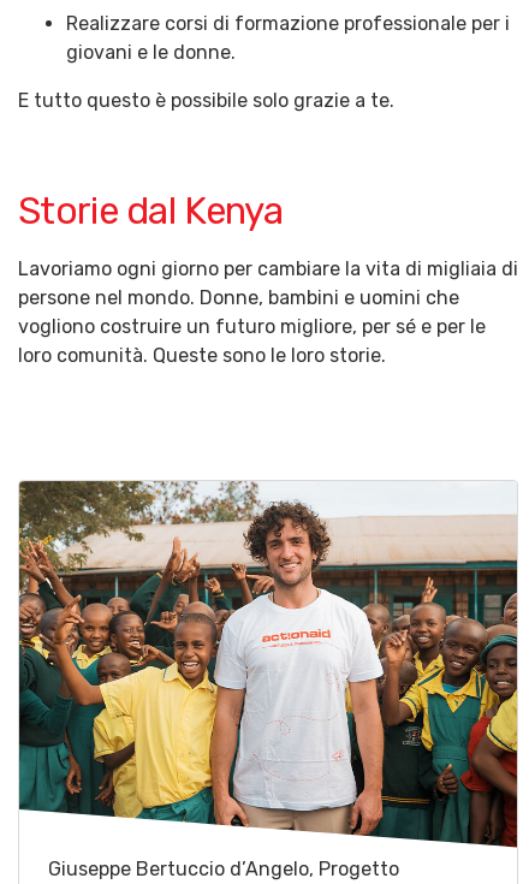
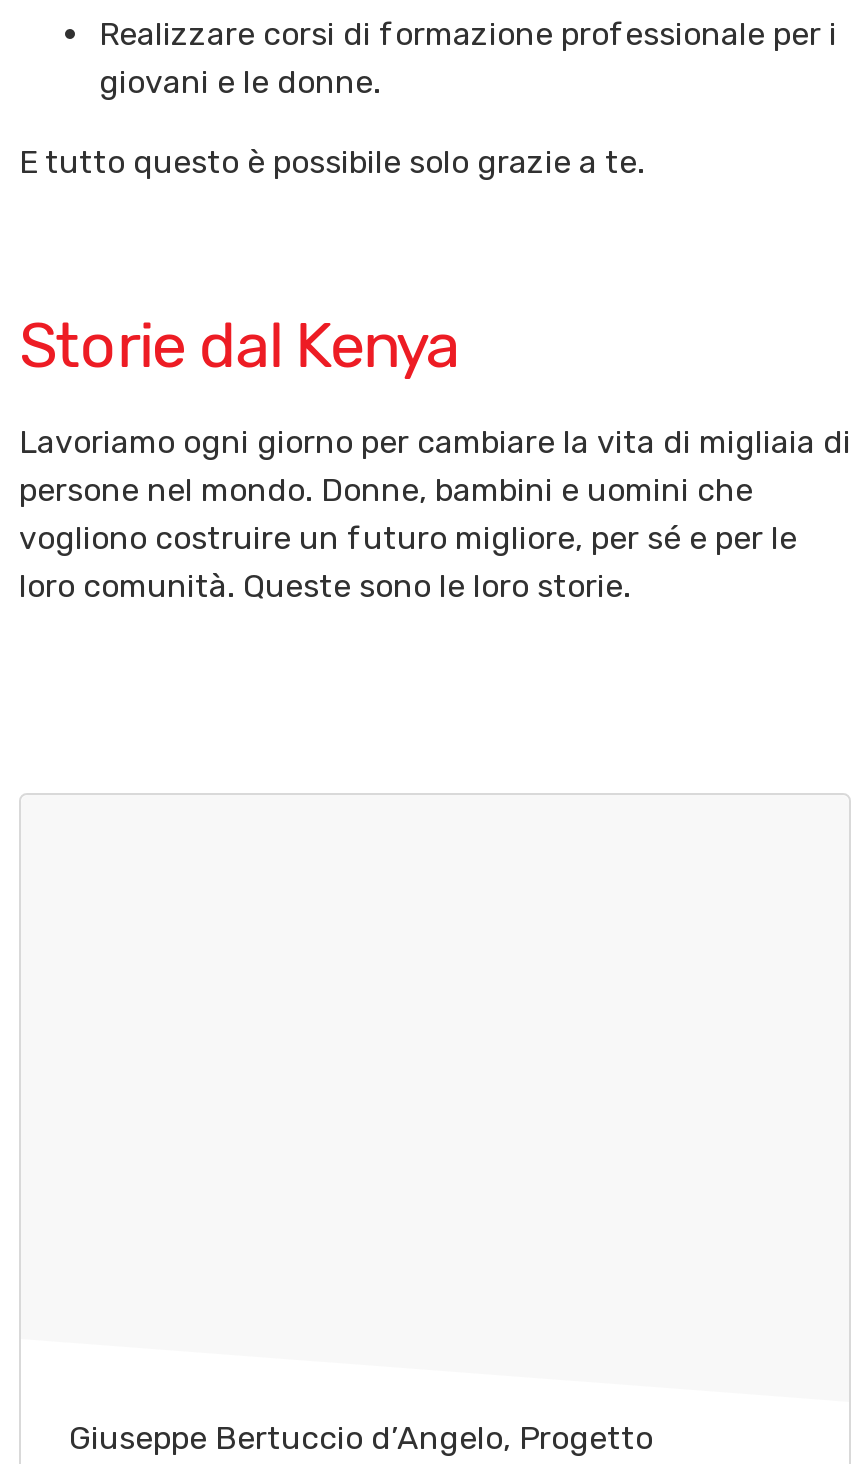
- [image]
